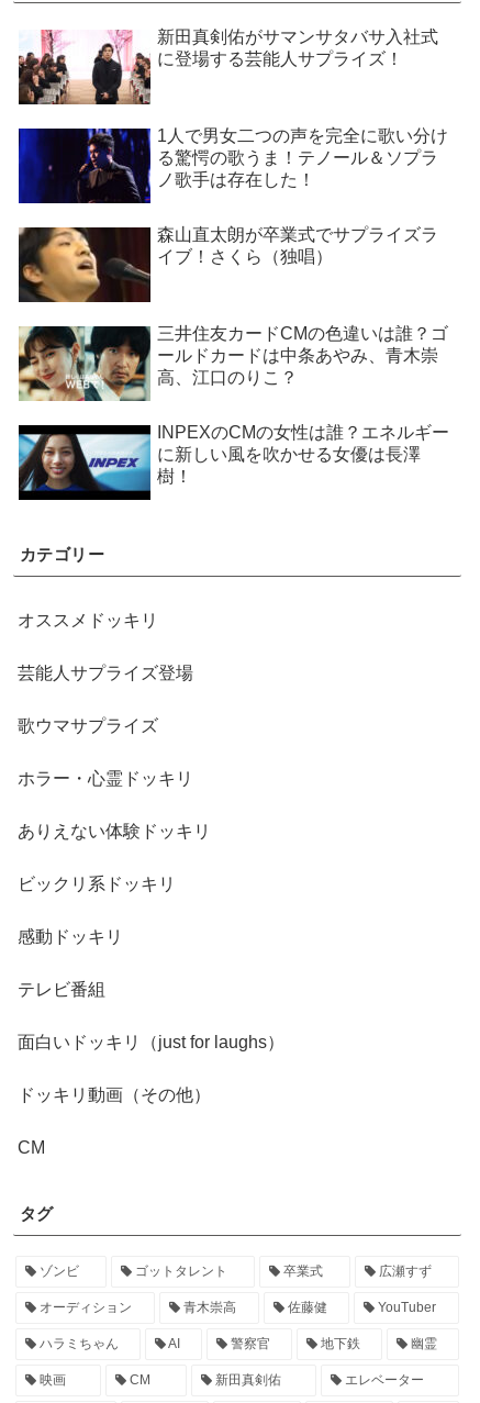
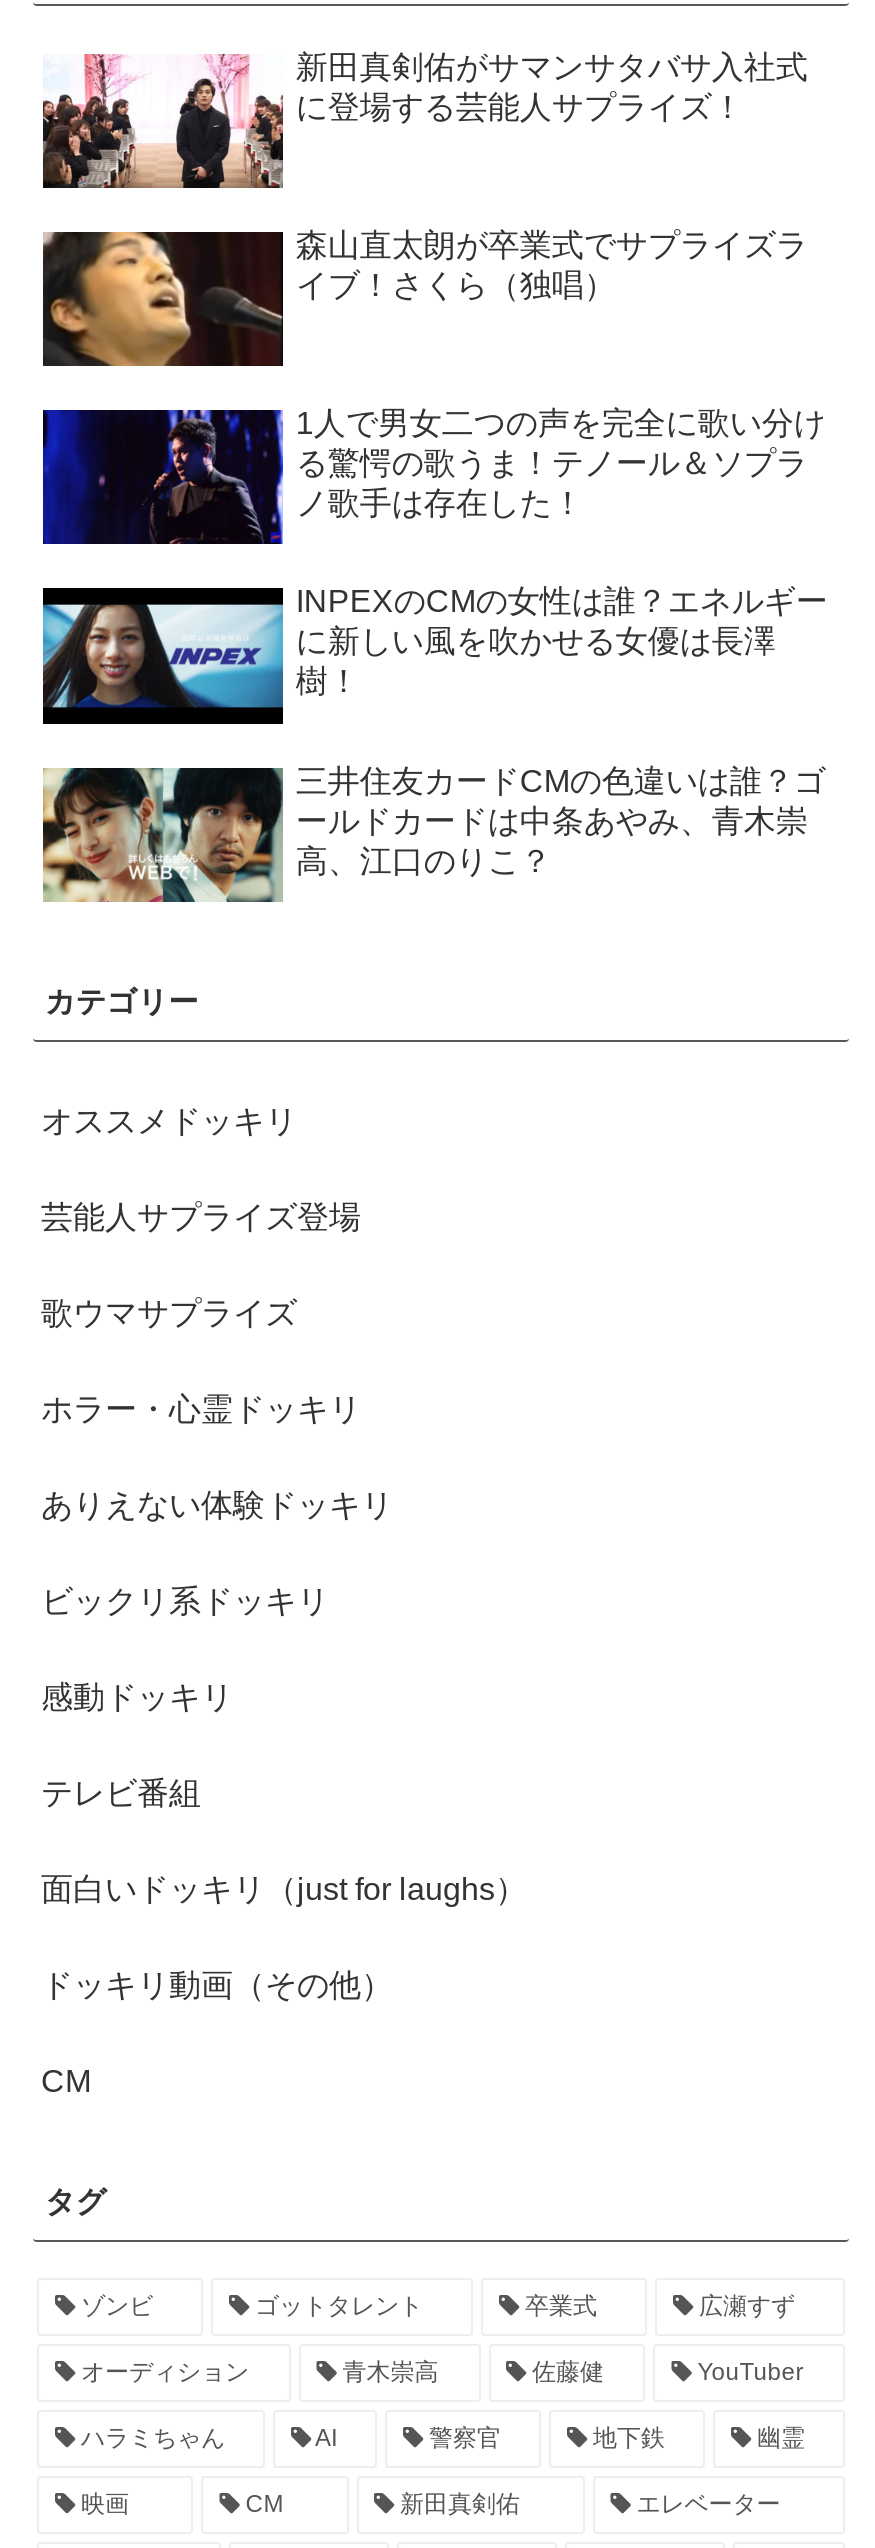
moved down: [image] | 1人で男女二つの声を完全に歌い分け | る驚愕の歌うま！テノール＆ソプラ | ノ歌手は存在した！

moved up: [image] | 森山直太朗が卒業式でサプライズラ | イブ！さくら（独唱）

moved down: [image] | 三井住友カードCMの色違いは誰？ゴ | ールドカードは中条あやみ、青木崇 | 高、江口のりこ？

moved up: [image] | INPEXのCMの女性は誰？エネルギー | に新しい風を吹かせる女優は長澤 | 樹！
